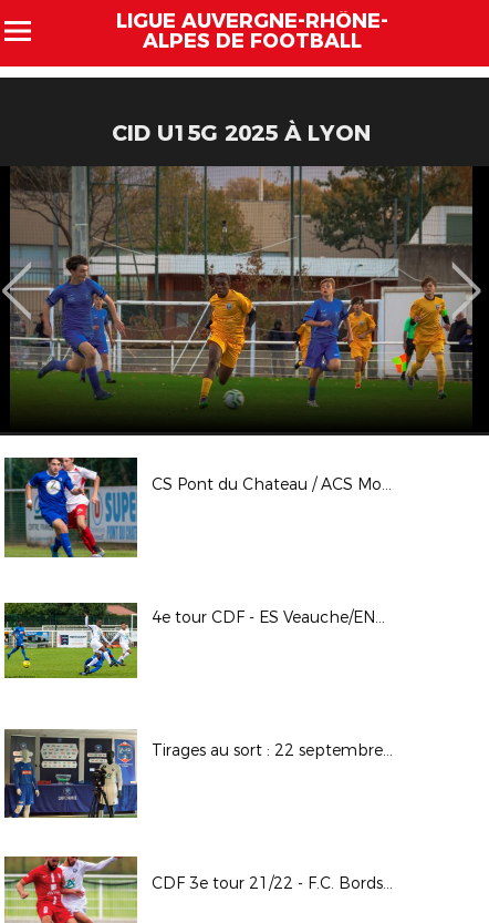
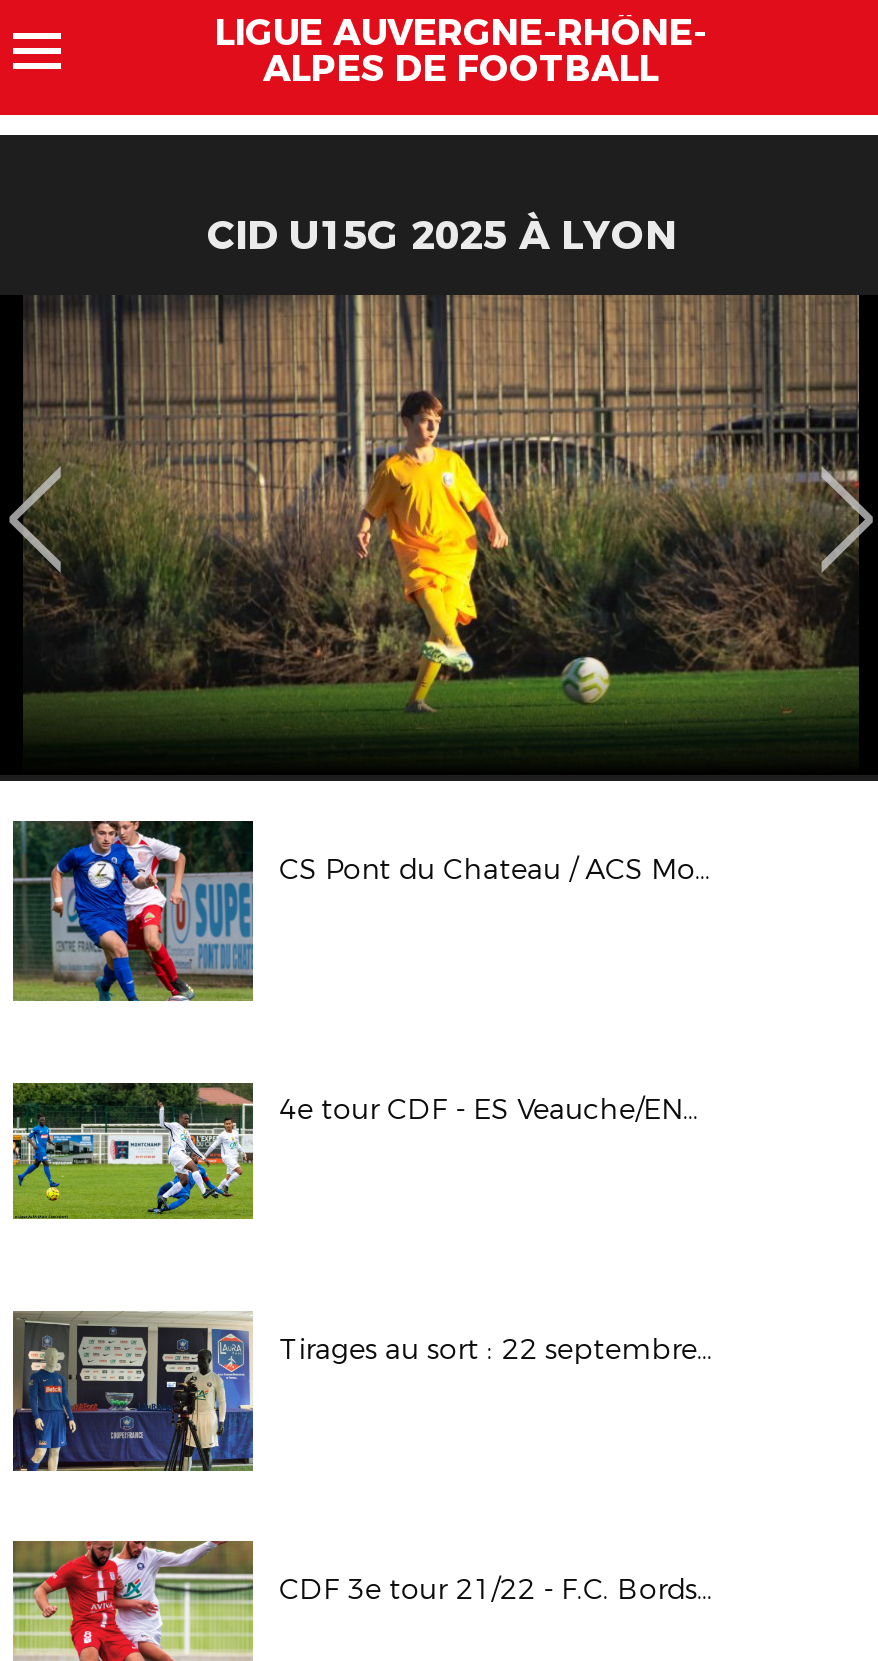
- [image]
+ [image]
